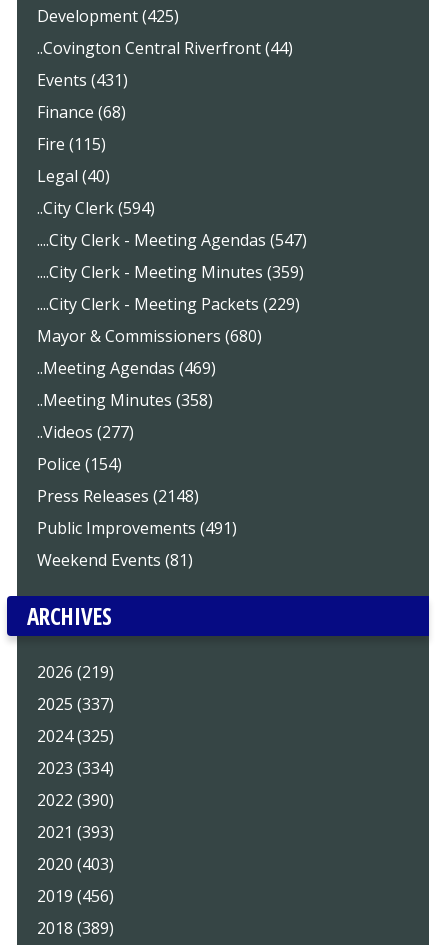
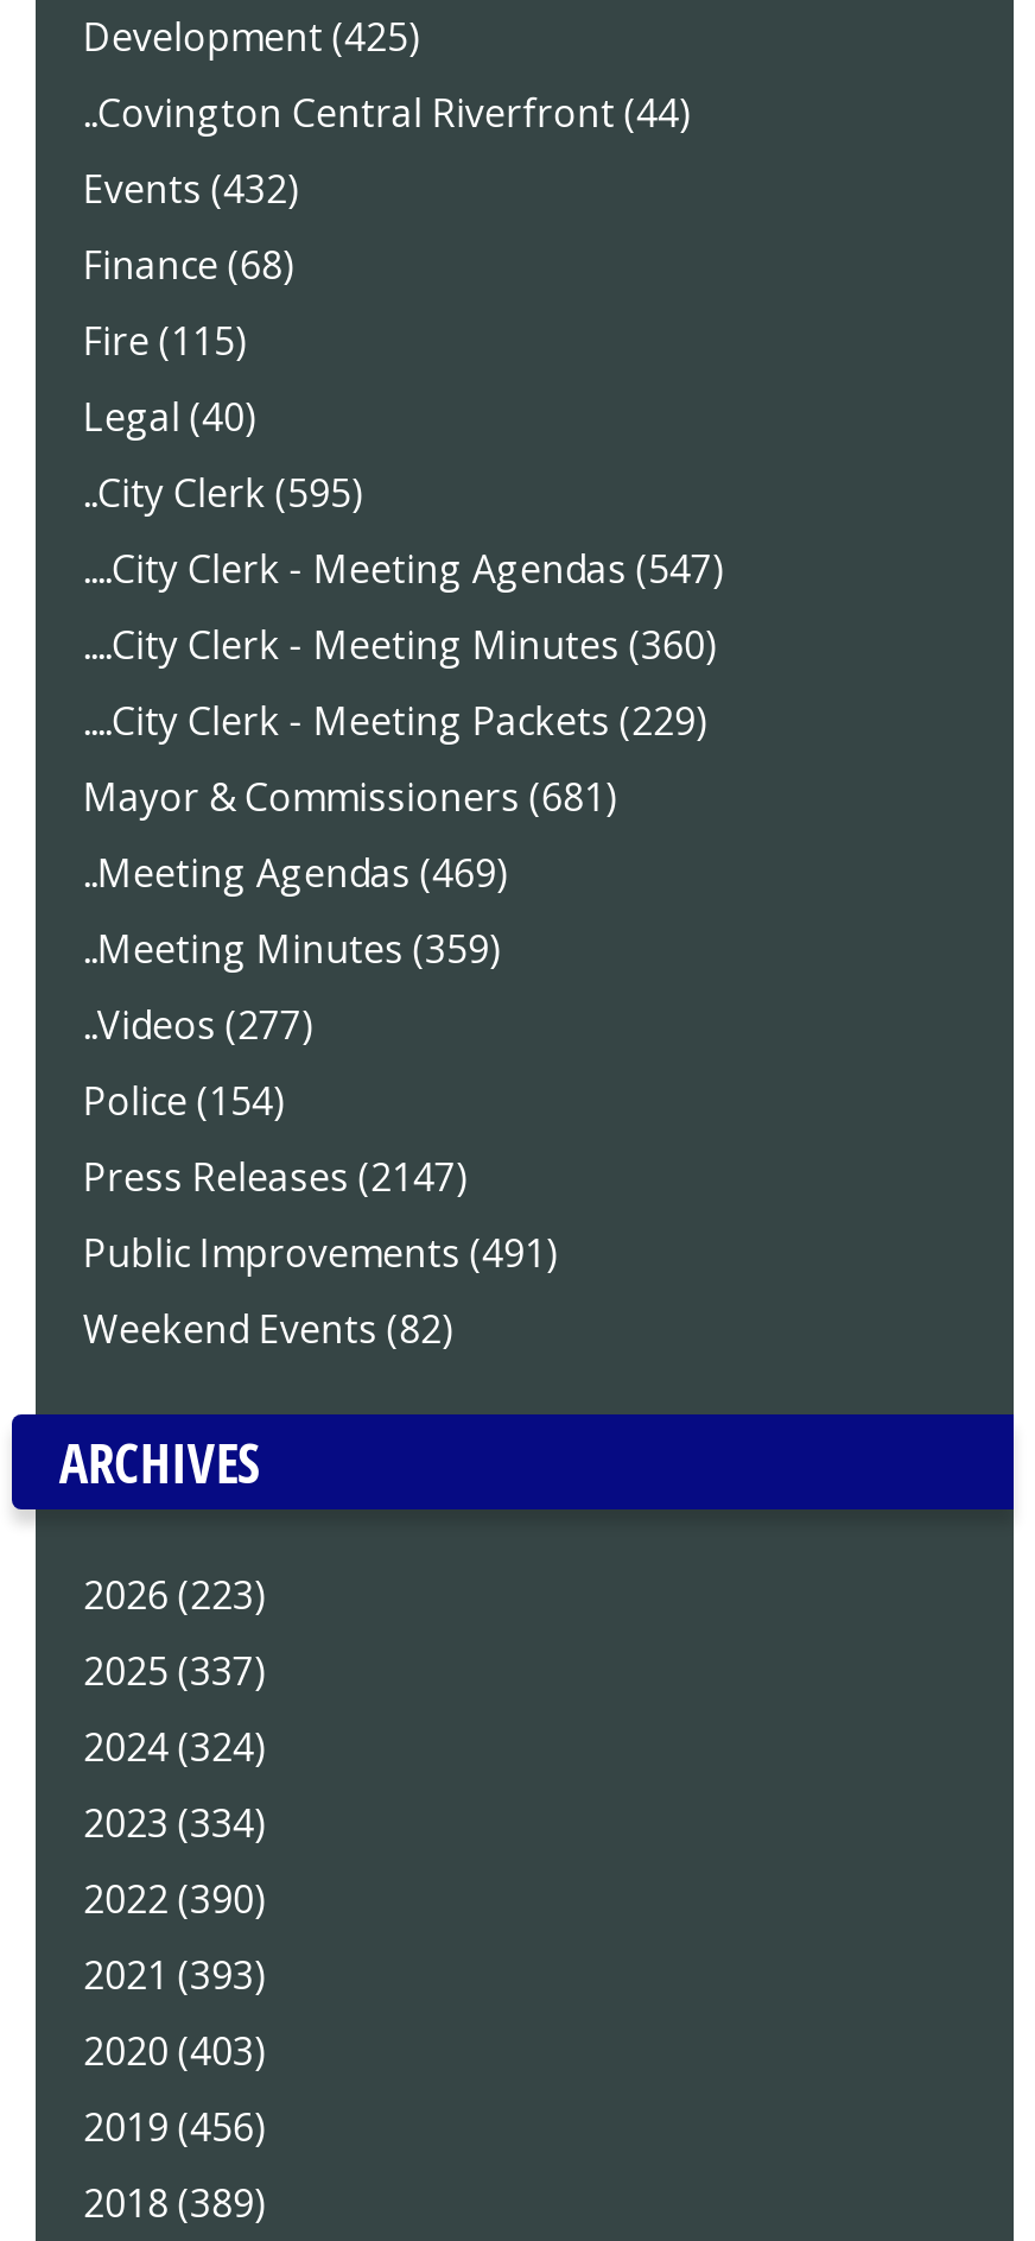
- Events (431)
+ Events (432)

- ..City Clerk (594)
+ ..City Clerk (595)

- ....City Clerk - Meeting Minutes (359)
+ ....City Clerk - Meeting Minutes (360)

- Mayor & Commissioners (680)
+ Mayor & Commissioners (681)

- ..Meeting Minutes (358)
+ ..Meeting Minutes (359)

- Press Releases (2148)
+ Press Releases (2147)

- Weekend Events (81)
+ Weekend Events (82)

- 2026 (219)
+ 2026 (223)

- 2024 (325)
+ 2024 (324)
